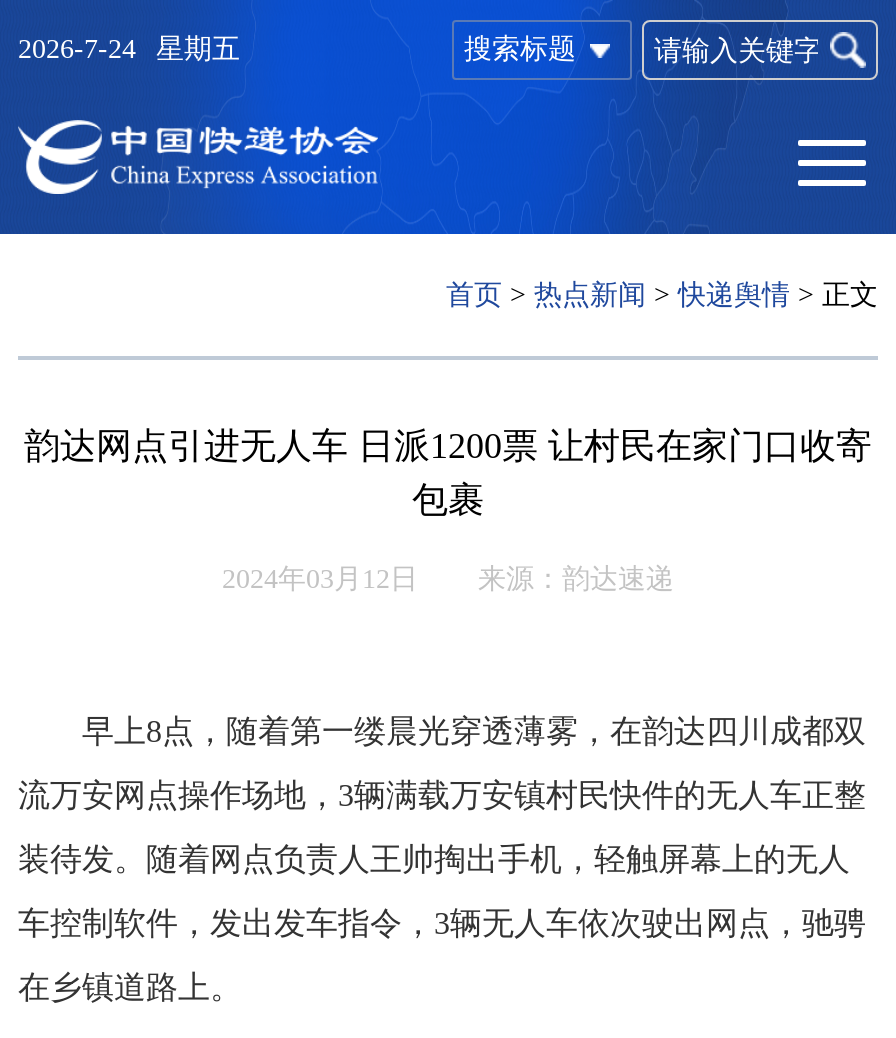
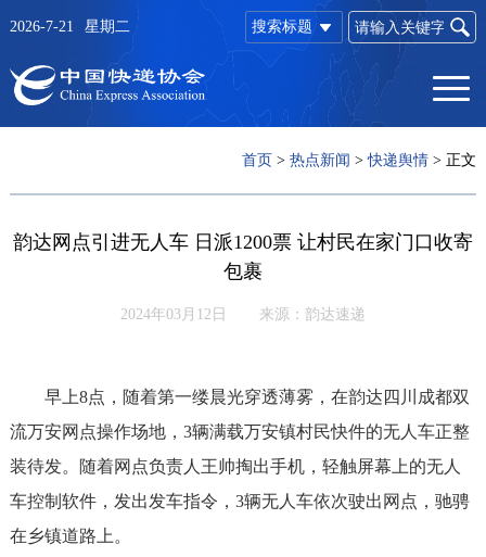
- 2026-7-24
+ 2026-7-21

- 星期五
+ 星期二
